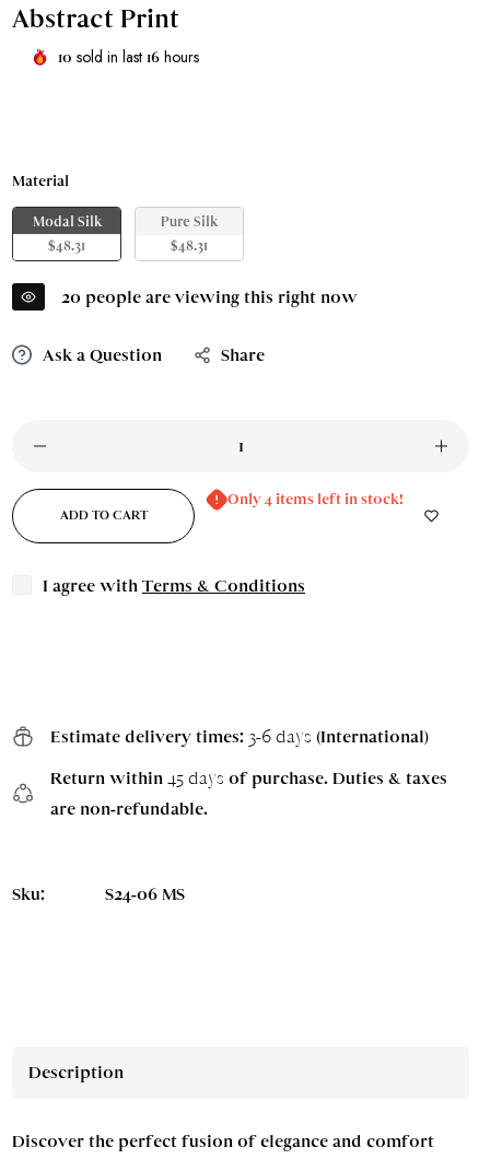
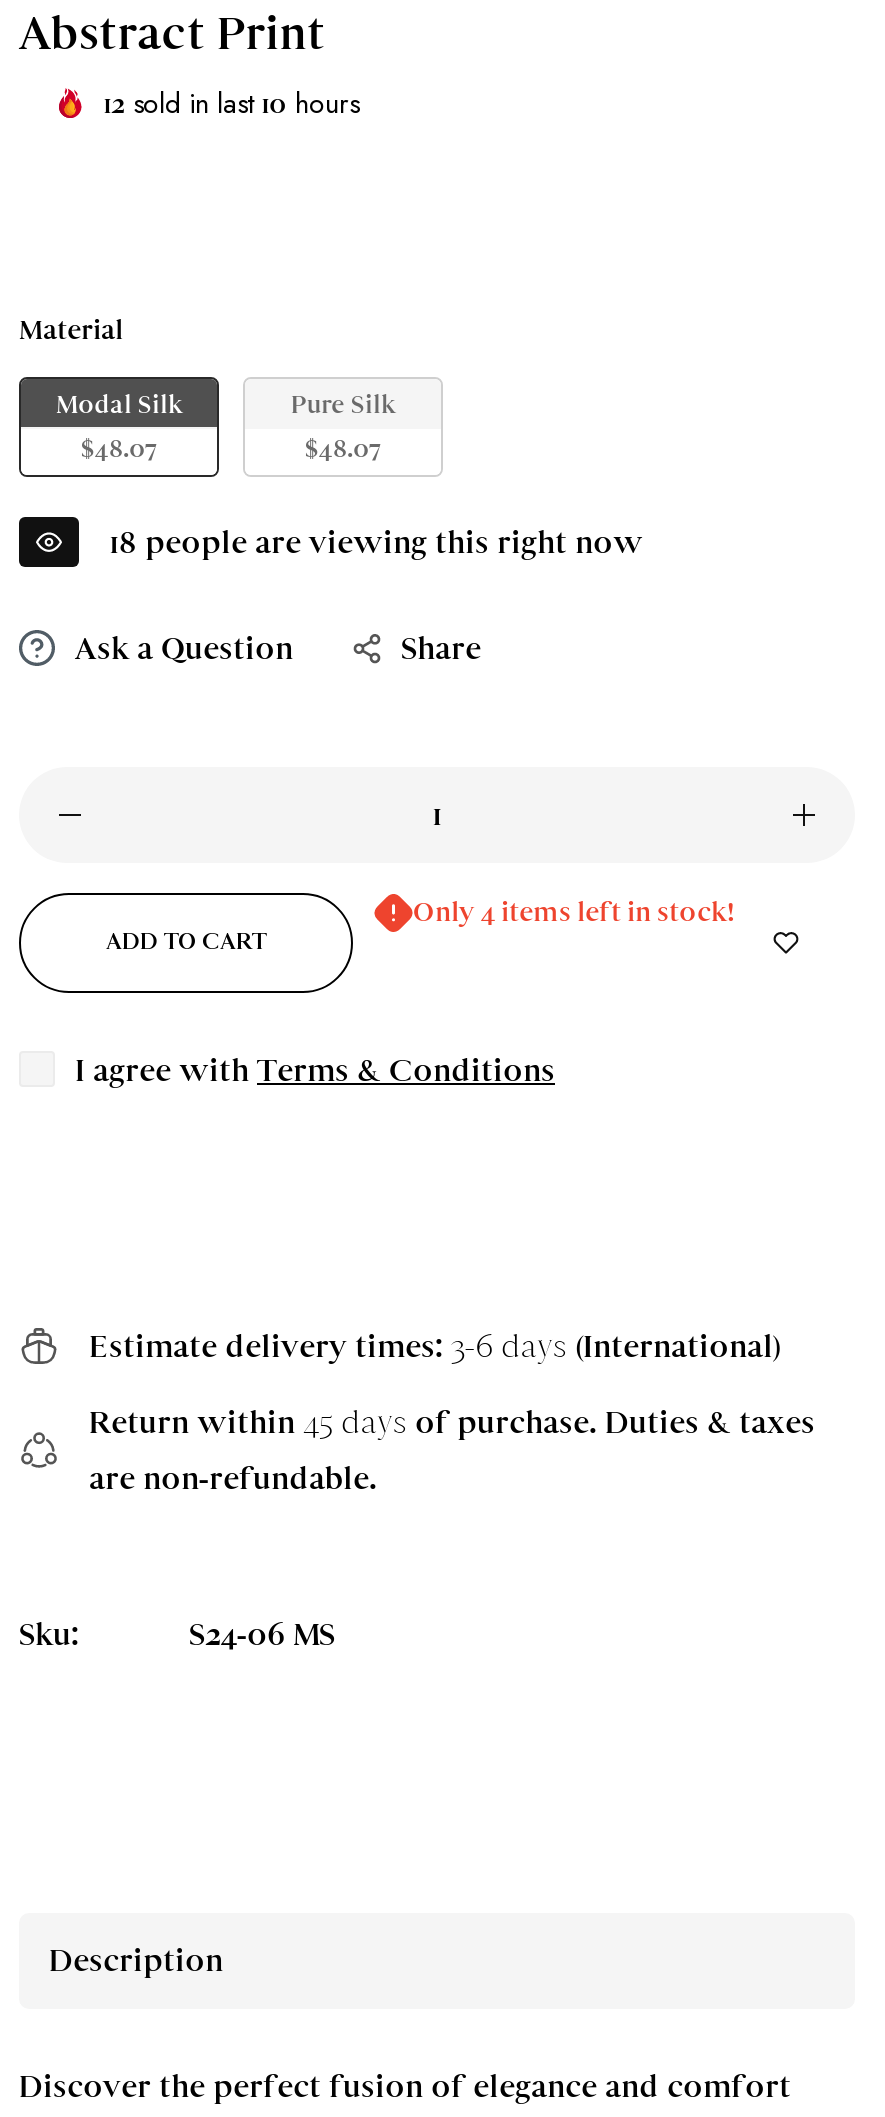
- 10 sold in last 16 hours
+ 12 sold in last 10 hours

- $48.31
+ $48.07

- $48.31
+ $48.07

- 20 people are viewing this right now
+ 18 people are viewing this right now
